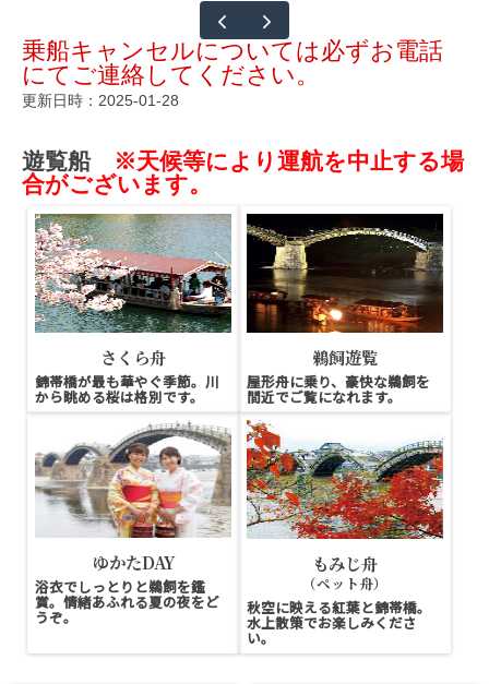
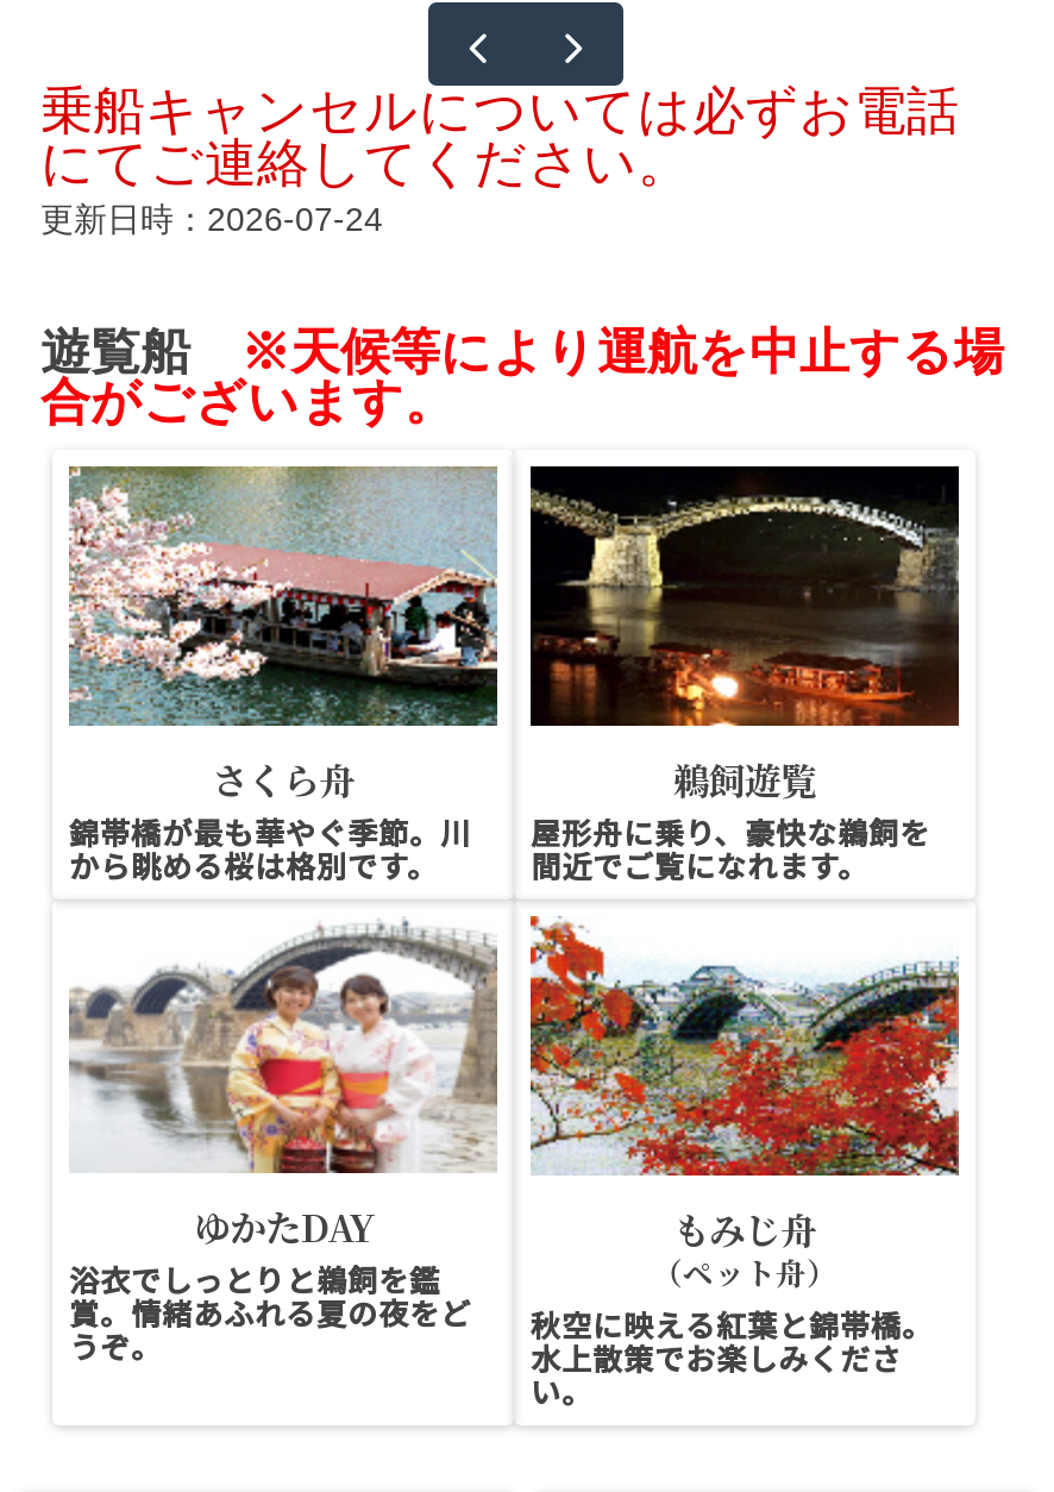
- 更新日時：2025-01-28
+ 更新日時：2026-07-24
